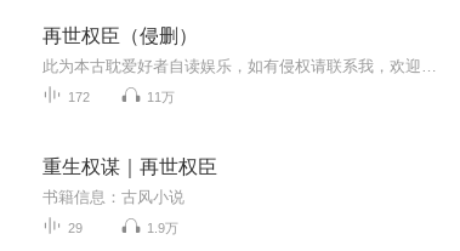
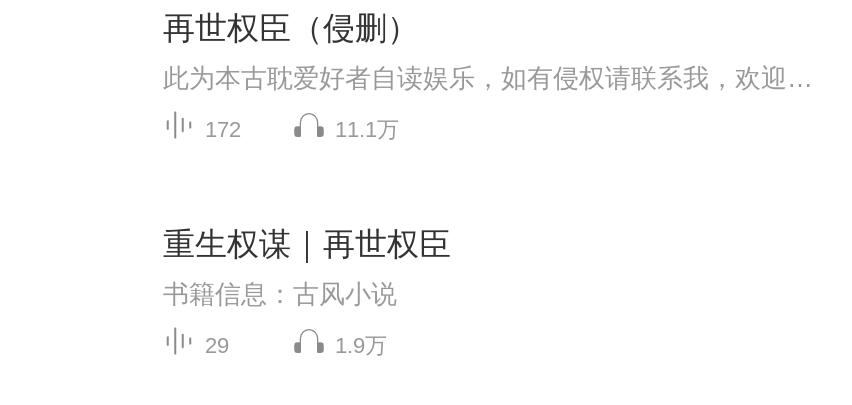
- 11万
+ 11.1万
